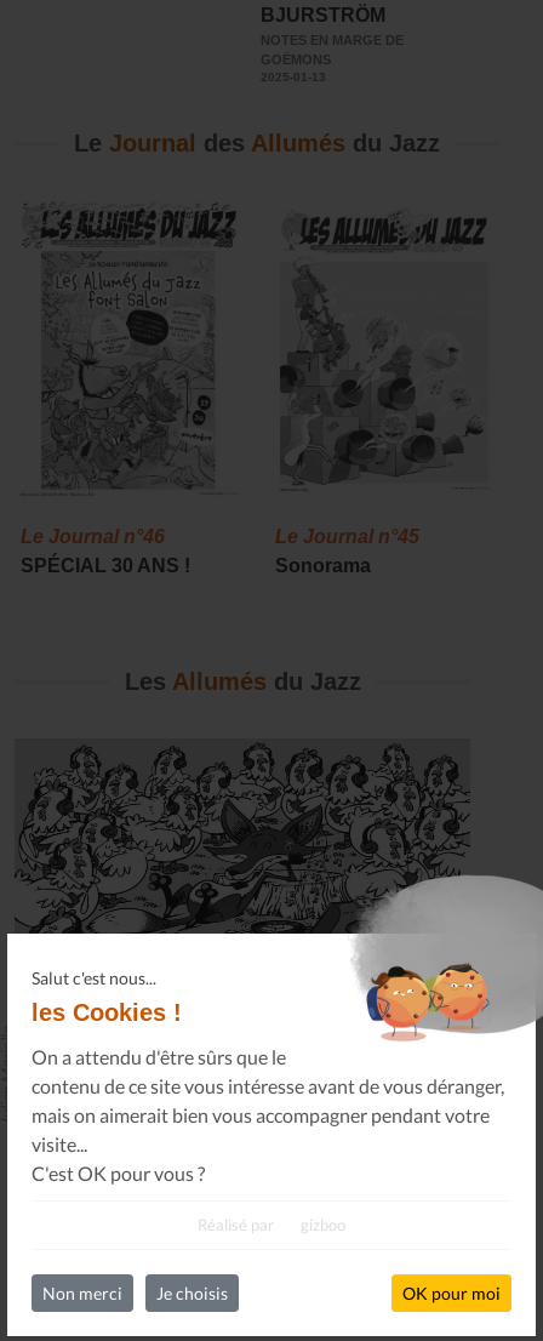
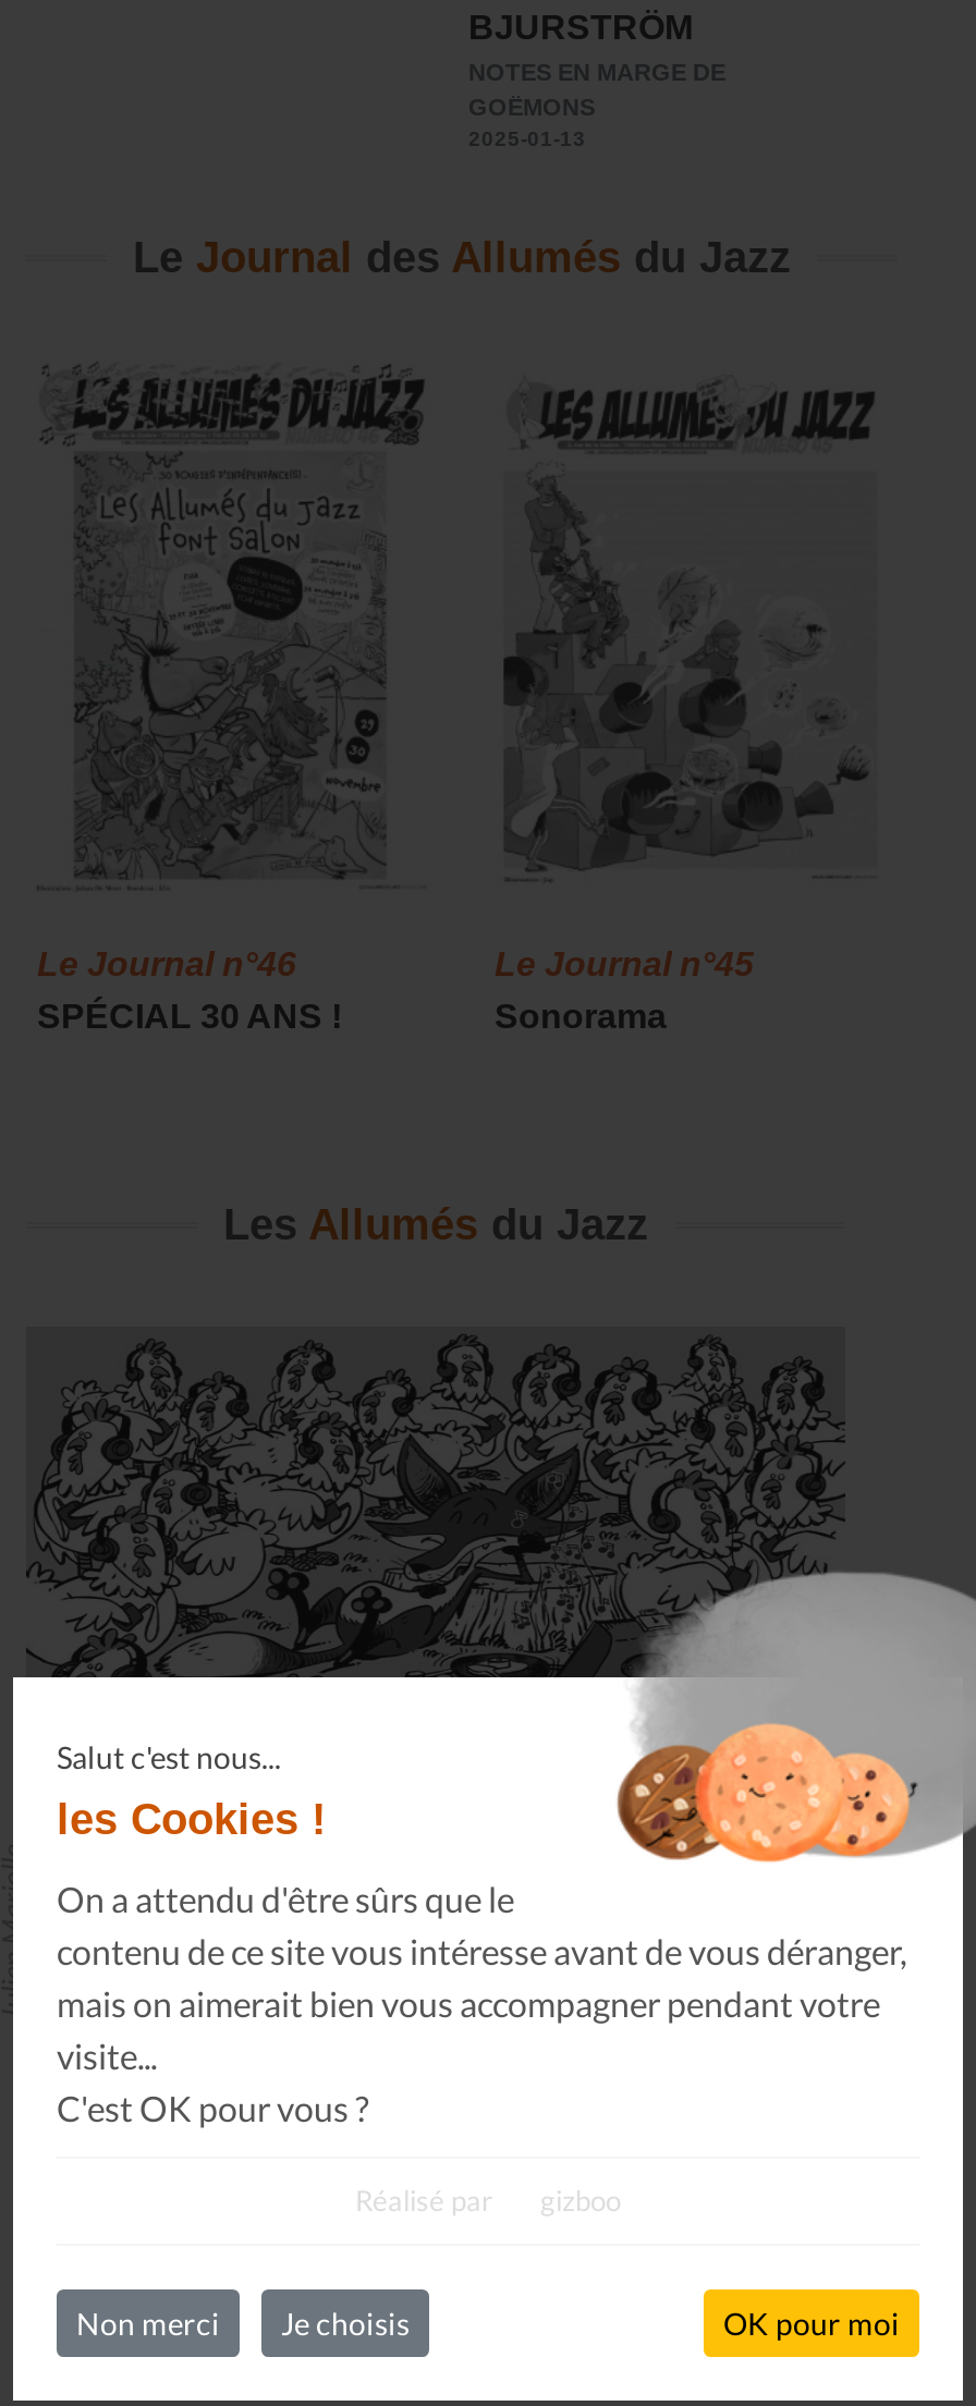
- [image]
+ [image]
